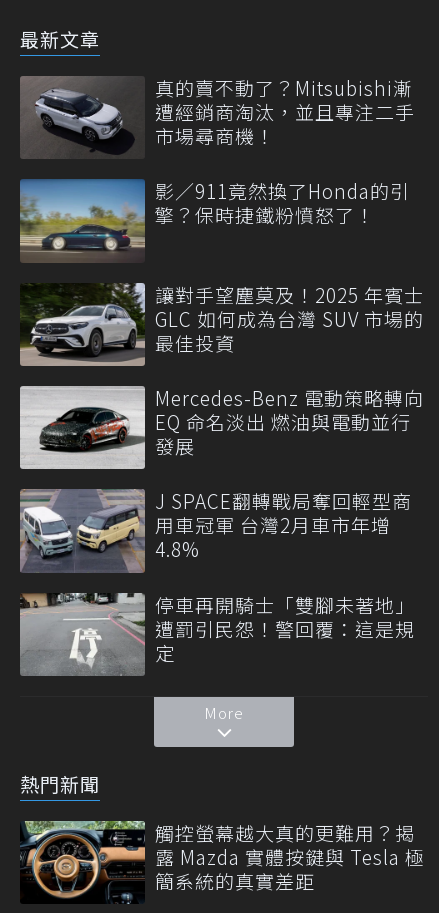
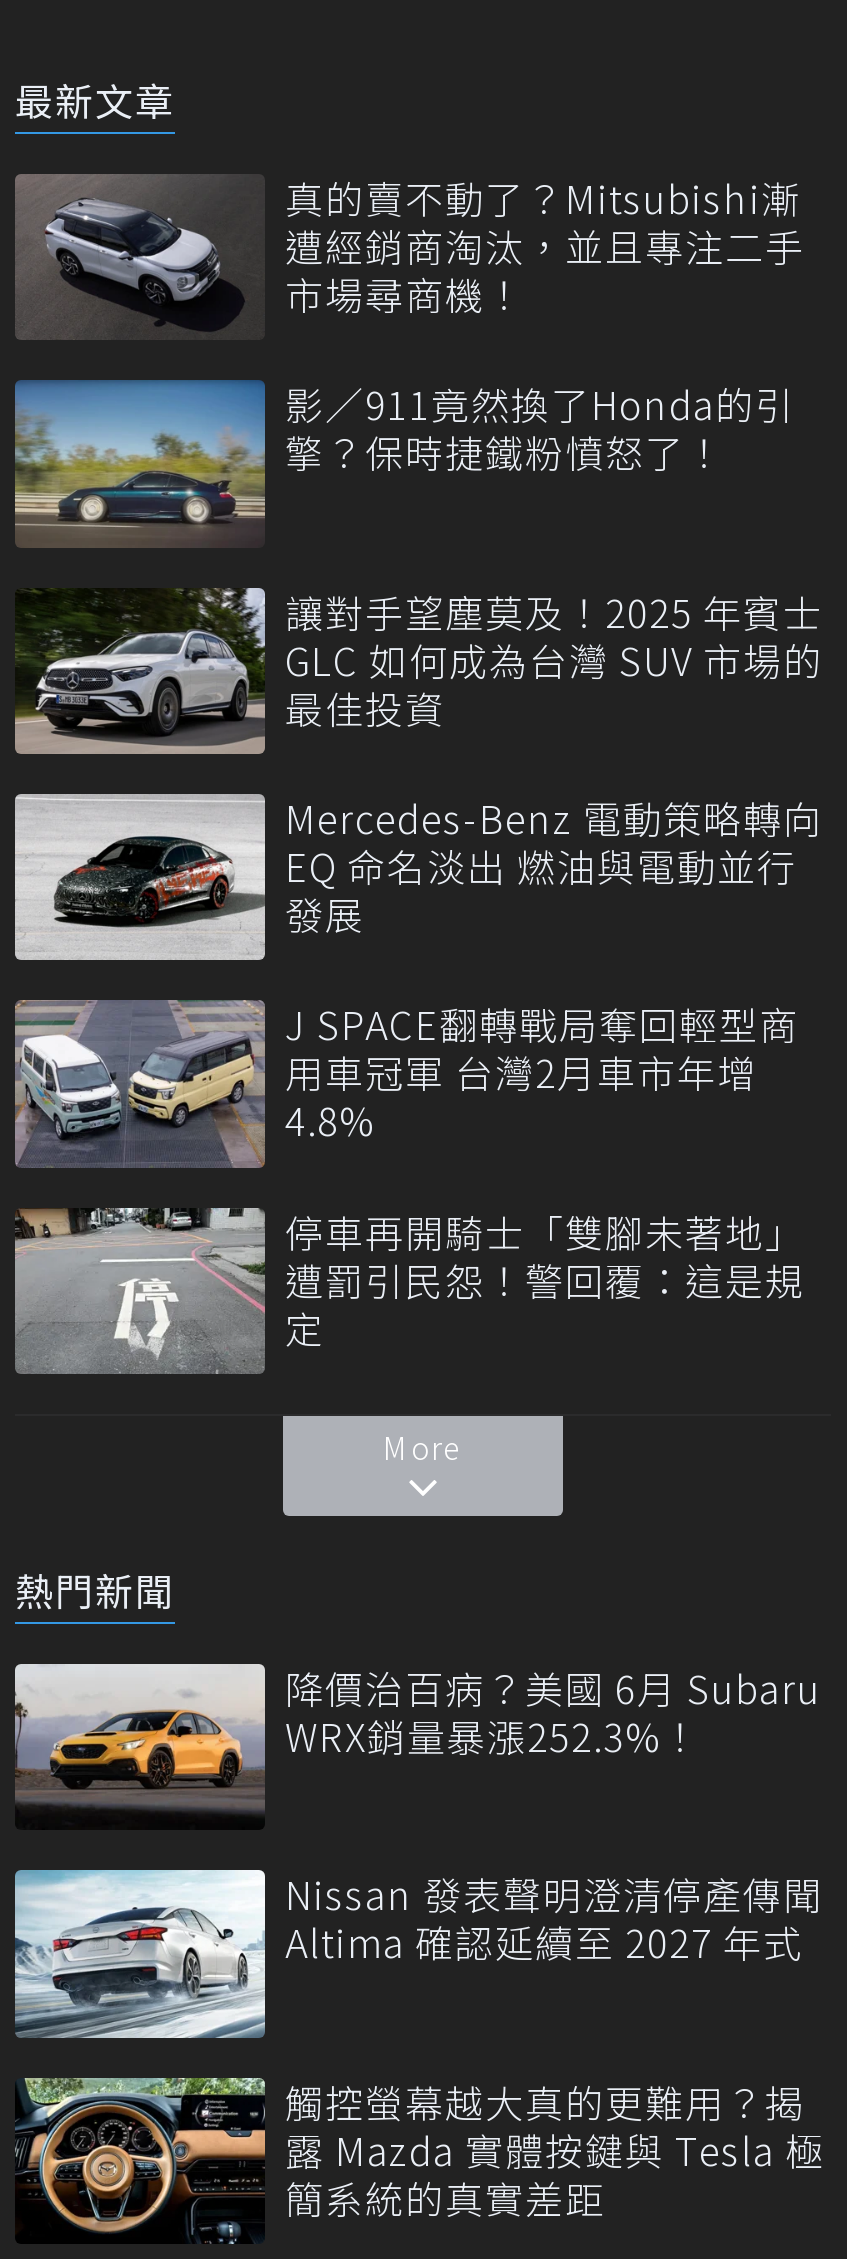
+ [image]

+ [image]
+ 降價治百病？美國 6月 Subaru
+ WRX銷量暴漲252.3%！
+ Nissan 發表聲明澄清停產傳聞
+ Altima 確認延續至 2027 年式
